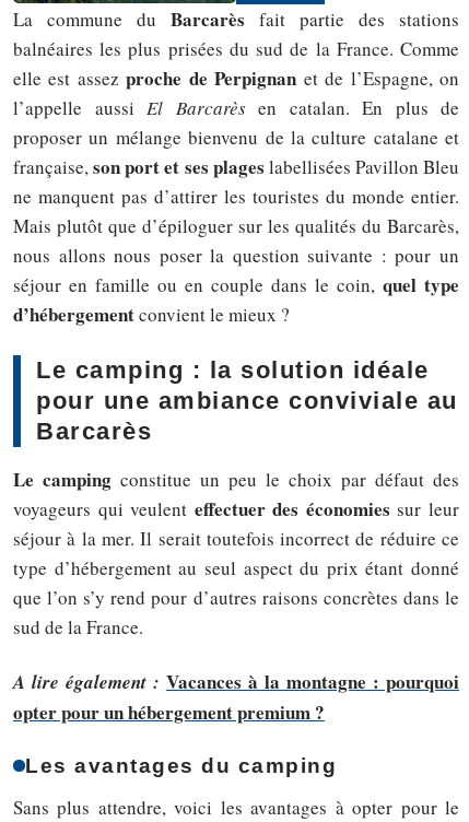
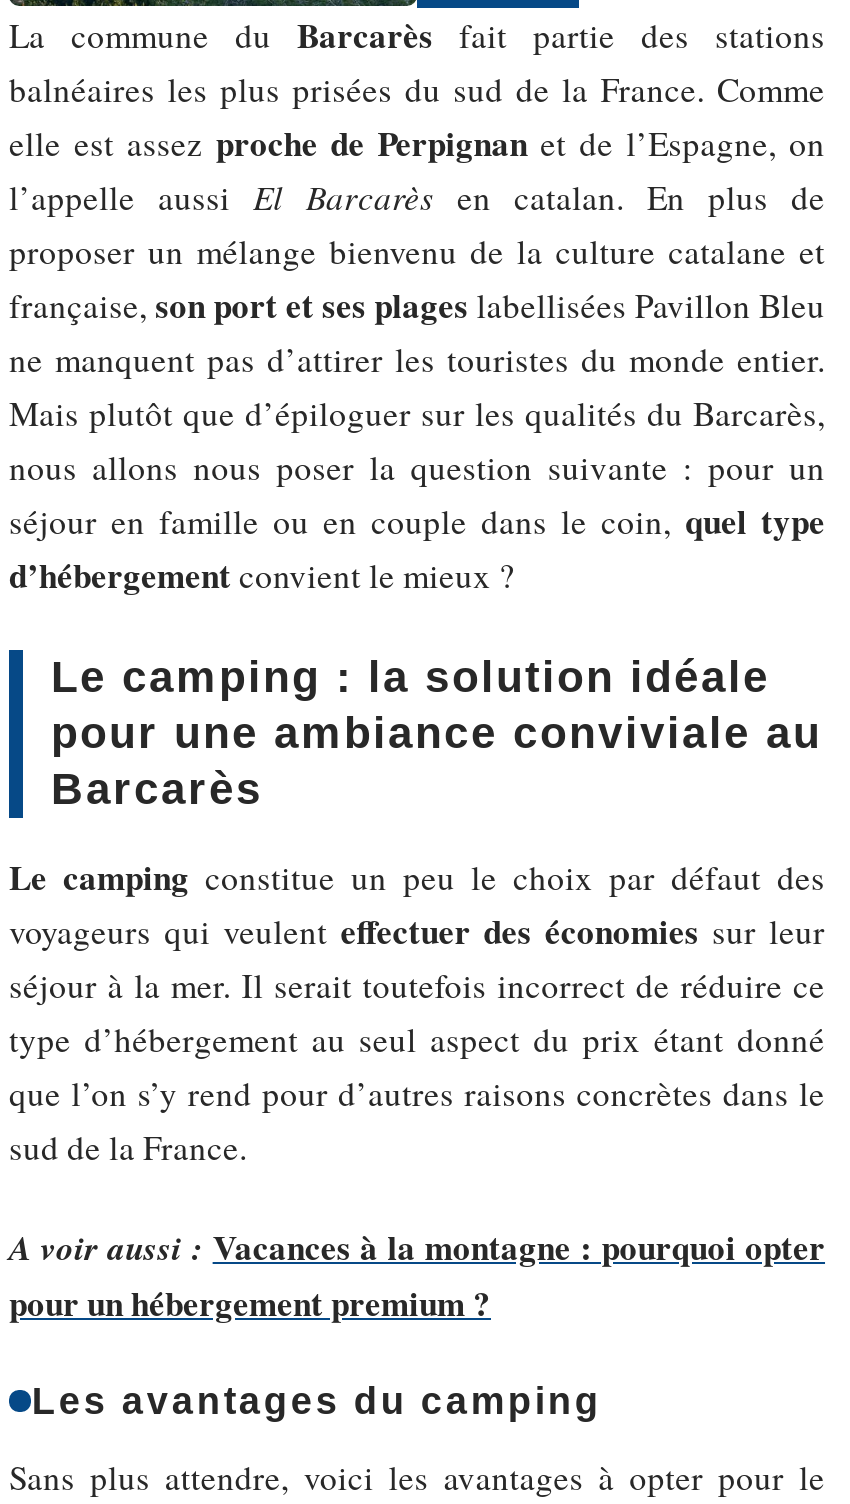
- A lire également : Vacances à la montagne : pourquoi
- opter pour un hébergement premium ?
+ A voir aussi : Vacances à la montagne : pourquoi opter
+ pour un hébergement premium ?
